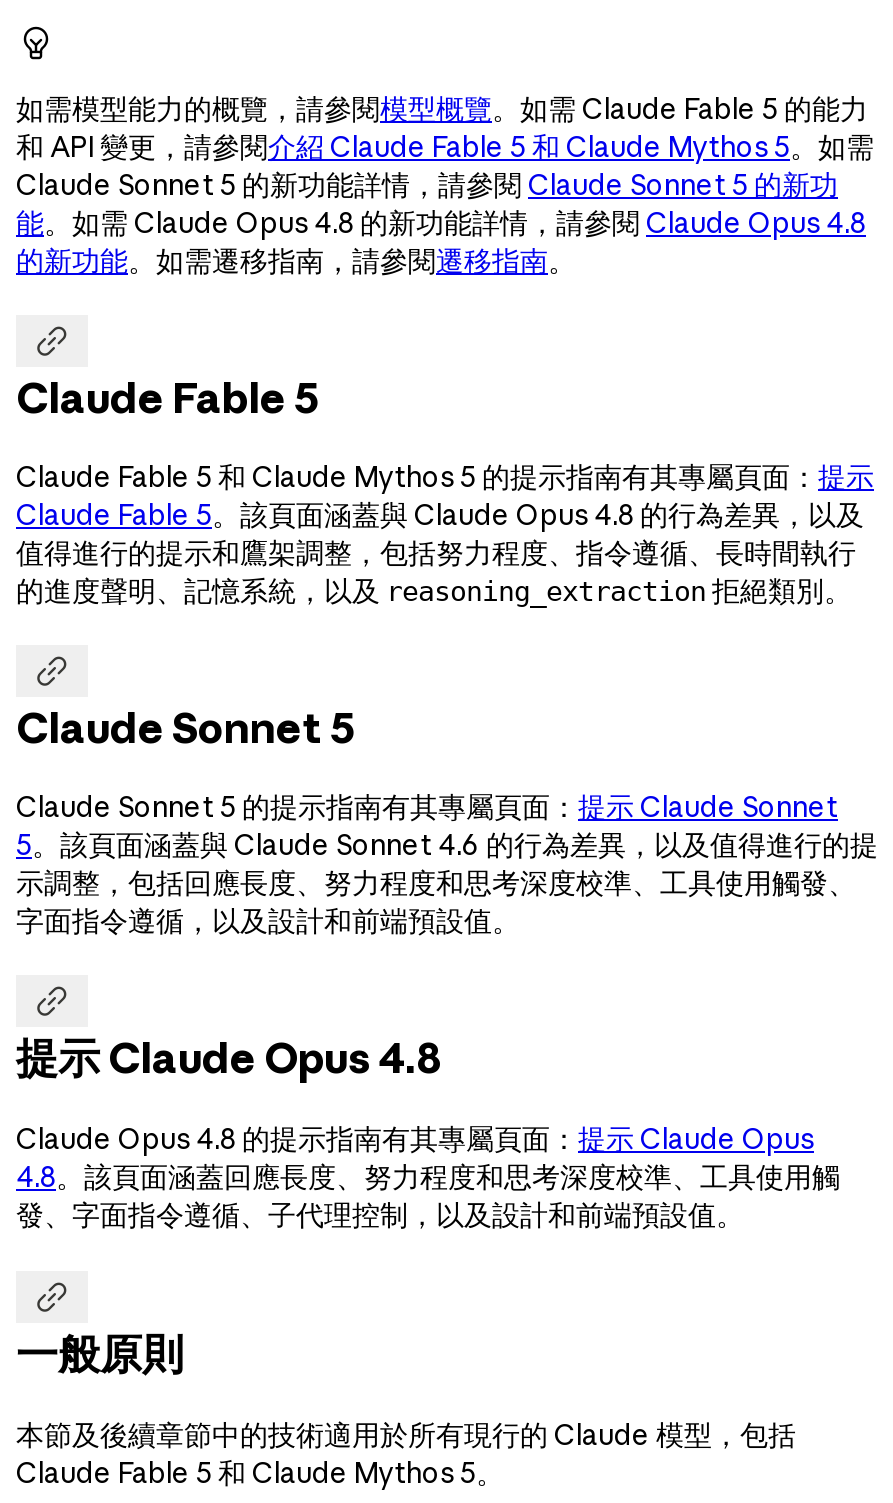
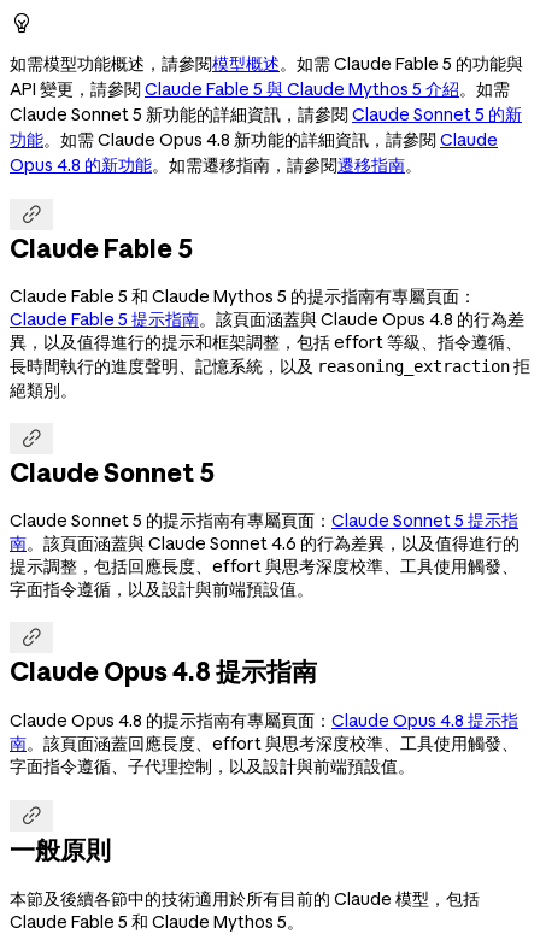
- 如需模型能力的概覽，請參閱模型概覽。如需 Claude Fable 5 的能力
- 和 API 變更，請參閱介紹 Claude Fable 5 和 Claude Mythos 5。如需
- Claude Sonnet 5 的新功能詳情，請參閱Claude Sonnet 5 的新功
- 能。如需 Claude Opus 4.8 的新功能詳情，請參閱Claude Opus 4.8
- 的新功能。如需遷移指南，請參閱遷移指南。
+ 如需模型功能概述，請參閱模型概述。如需 Claude Fable 5 的功能與
+ API 變更，請參閱Claude Fable 5 與 Claude Mythos 5 介紹。如需
+ Claude Sonnet 5 新功能的詳細資訊，請參閱Claude Sonnet 5 的新
+ 功能。如需 Claude Opus 4.8 新功能的詳細資訊，請參閱Claude
+ Opus 4.8 的新功能。如需遷移指南，請參閱遷移指南。

- Claude Fable 5 和 Claude Mythos 5 的提示指南有其專屬頁面：提示
- Claude Fable 5。該頁面涵蓋與 Claude Opus 4.8 的行為差異，以及
- 值得進行的提示和鷹架調整，包括努力程度、指令遵循、長時間執行
- 的進度聲明、記憶系統，以及reasoning_extraction拒絕類別。
+ Claude Fable 5 和 Claude Mythos 5 的提示指南有專屬頁面：
+ Claude Fable 5 提示指南。該頁面涵蓋與 Claude Opus 4.8 的行為差
+ 異，以及值得進行的提示和框架調整，包括 effort 等級、指令遵循、
+ 長時間執行的進度聲明、記憶系統，以及reasoning_extraction拒
+ 絕類別。

- Claude Sonnet 5 的提示指南有其專屬頁面：提示 Claude Sonnet
- 5。該頁面涵蓋與 Claude Sonnet 4.6 的行為差異，以及值得進行的提
- 示調整，包括回應長度、努力程度和思考深度校準、工具使用觸發、
- 字面指令遵循，以及設計和前端預設值。
+ Claude Sonnet 5 的提示指南有專屬頁面：Claude Sonnet 5 提示指
+ 南。該頁面涵蓋與 Claude Sonnet 4.6 的行為差異，以及值得進行的
+ 提示調整，包括回應長度、effort 與思考深度校準、工具使用觸發、
+ 字面指令遵循，以及設計與前端預設值。

- 提示 Claude Opus 4.8
+ Claude Opus 4.8 提示指南

- Claude Opus 4.8 的提示指南有其專屬頁面：提示 Claude Opus
- 4.8。該頁面涵蓋回應長度、努力程度和思考深度校準、工具使用觸
- 發、字面指令遵循、子代理控制，以及設計和前端預設值。
+ Claude Opus 4.8 的提示指南有專屬頁面：Claude Opus 4.8 提示指
+ 南。該頁面涵蓋回應長度、effort 與思考深度校準、工具使用觸發、
+ 字面指令遵循、子代理控制，以及設計與前端預設值。

- 本節及後續章節中的技術適用於所有現行的 Claude 模型，包括
+ 本節及後續各節中的技術適用於所有目前的 Claude 模型，包括
